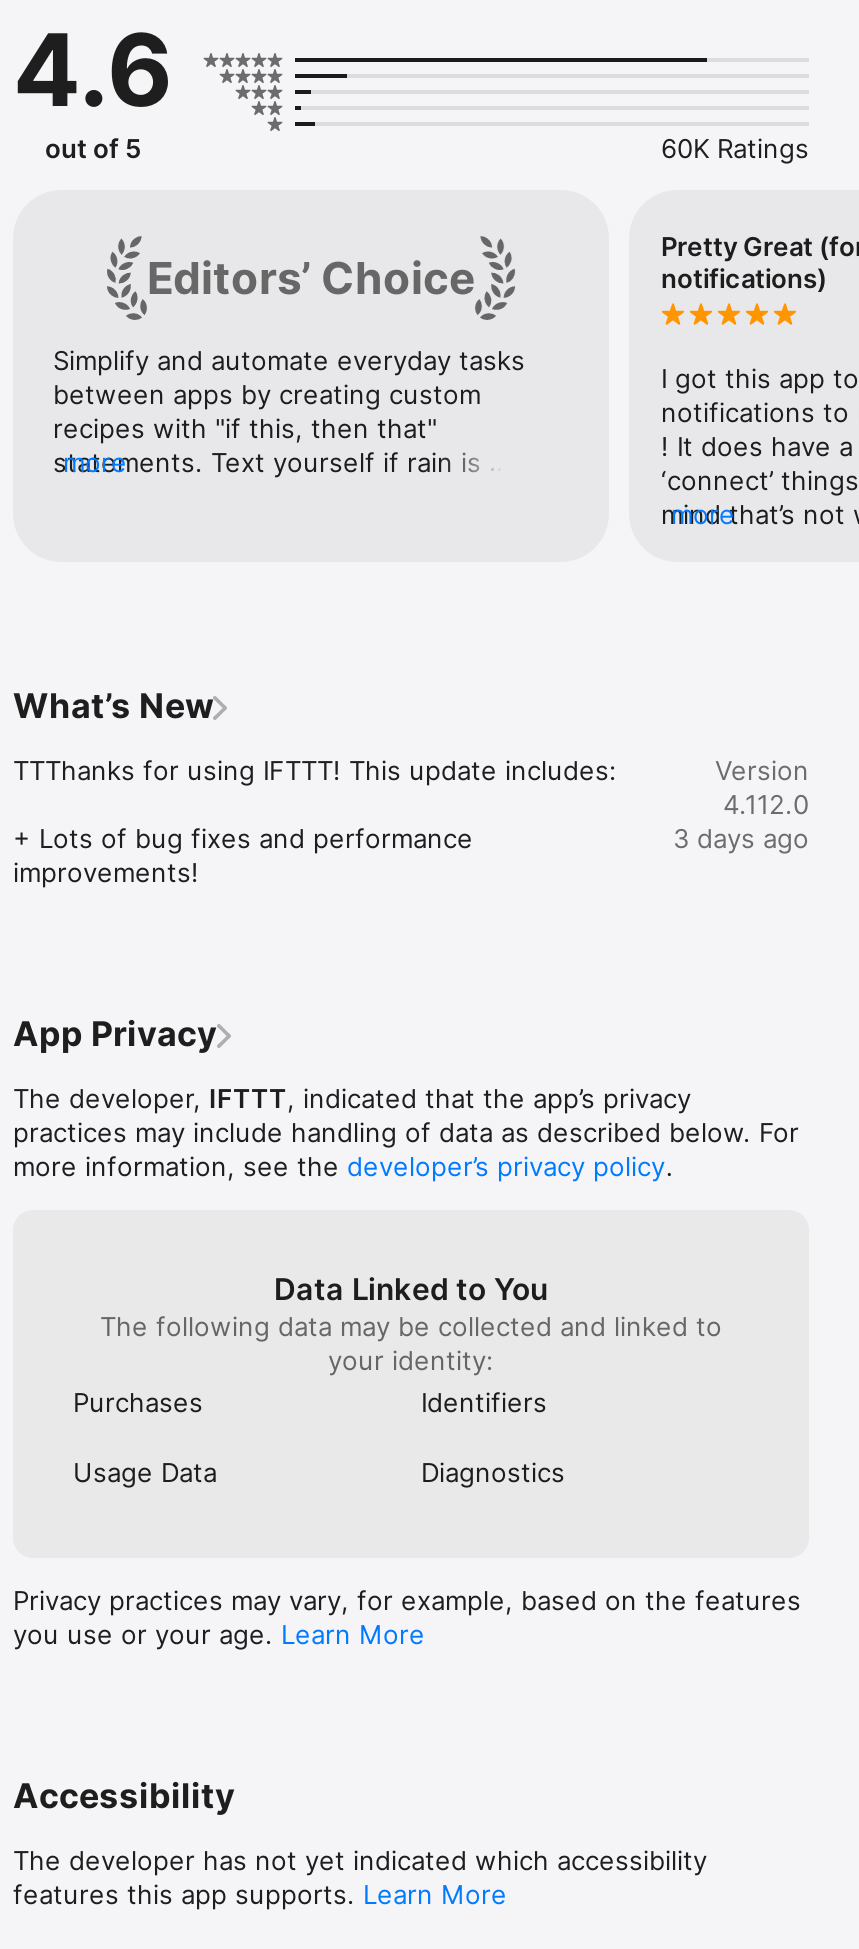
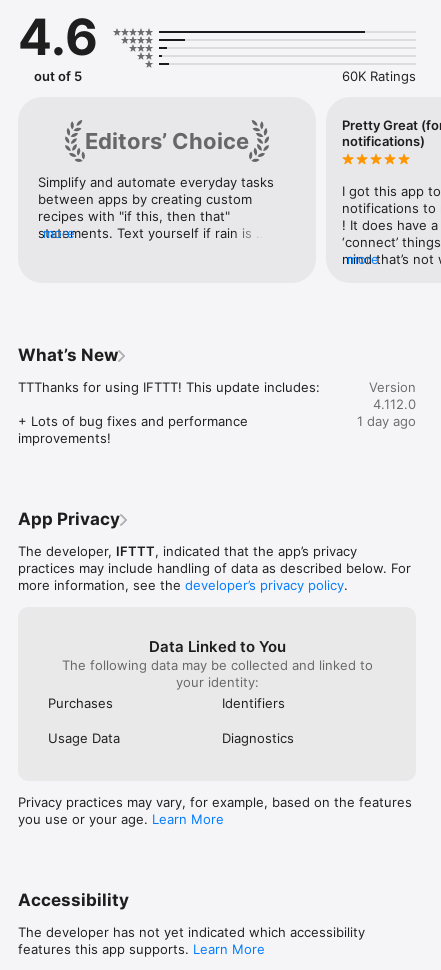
- 3 days ago
+ 1 day ago
